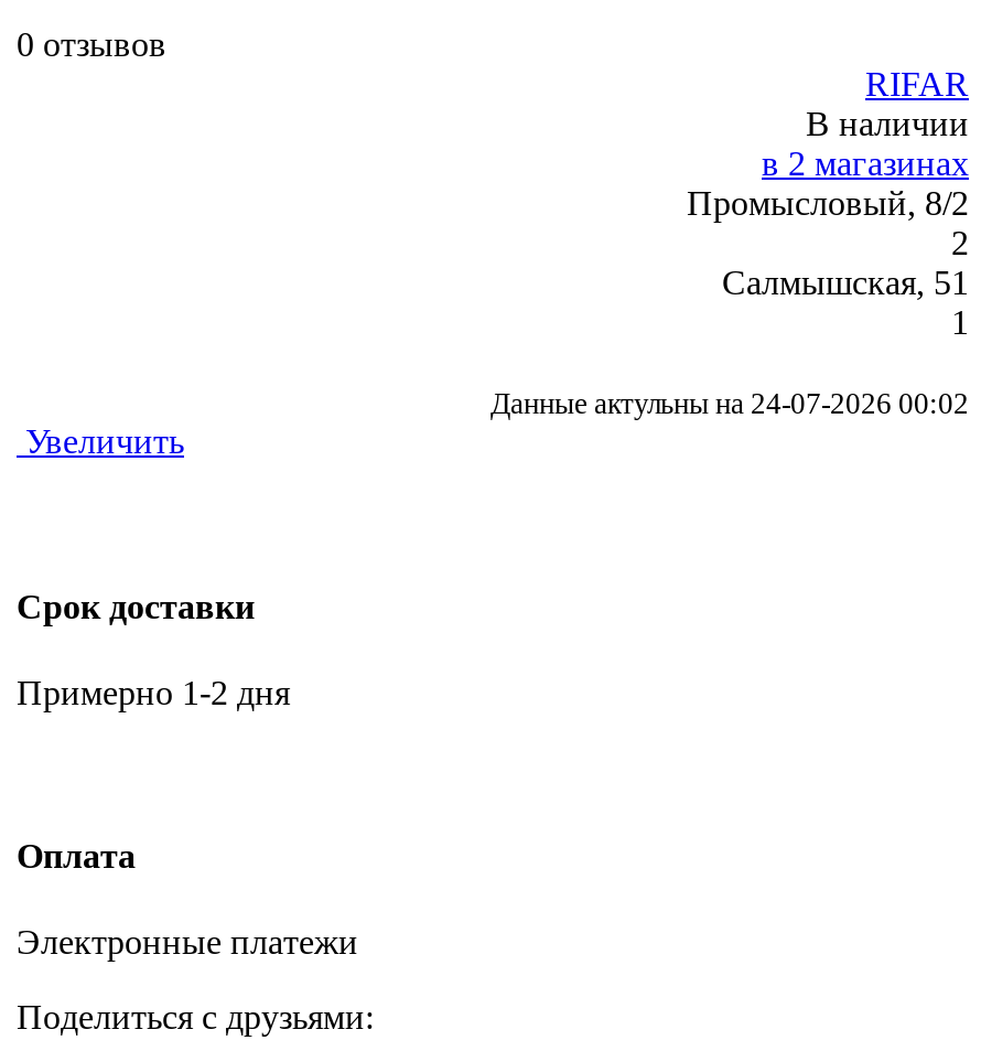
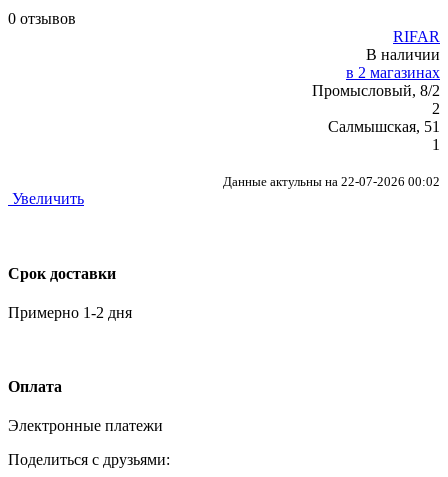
- Данные актульны на 24-07-2026 00:02
+ Данные актульны на 22-07-2026 00:02
